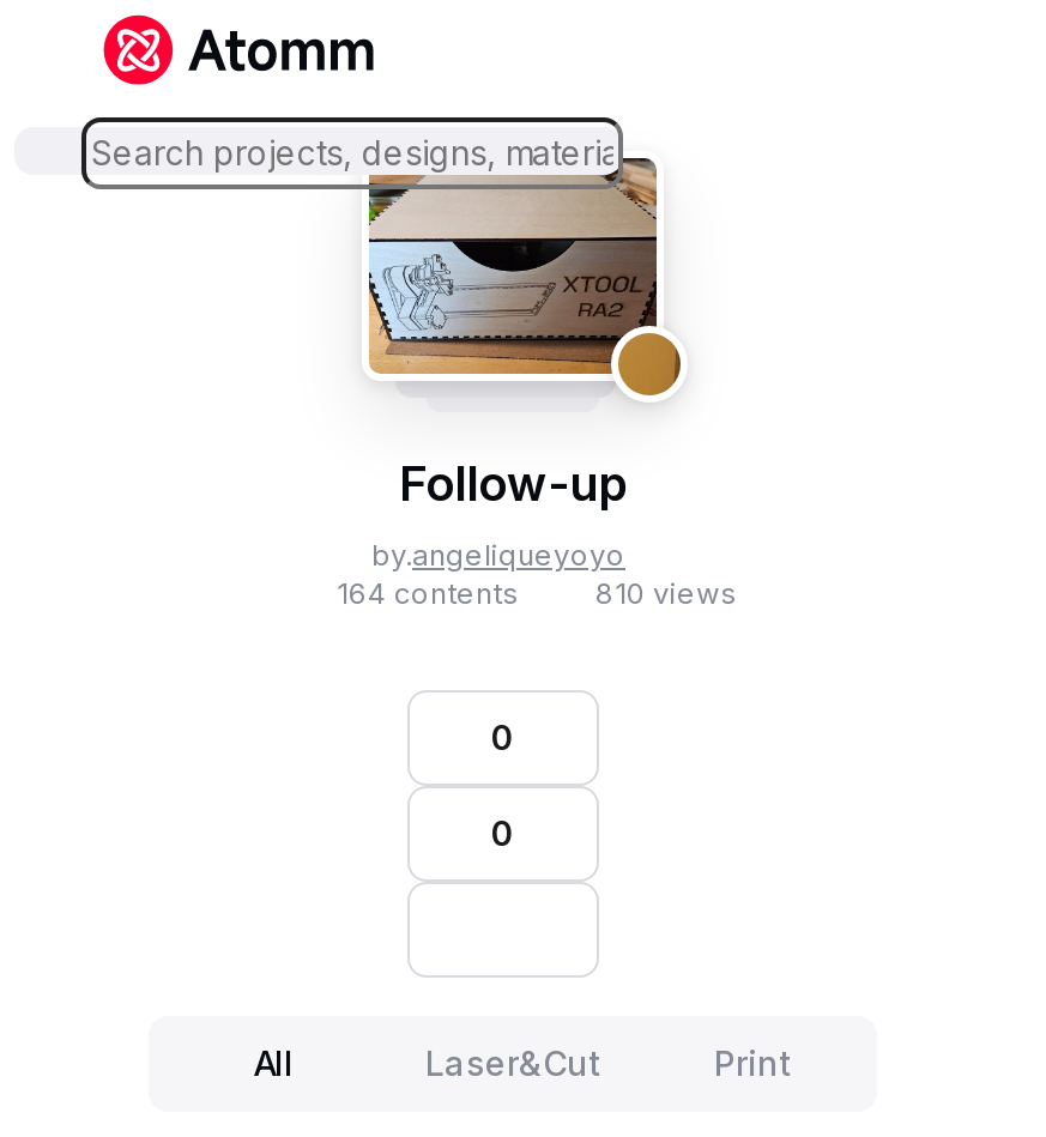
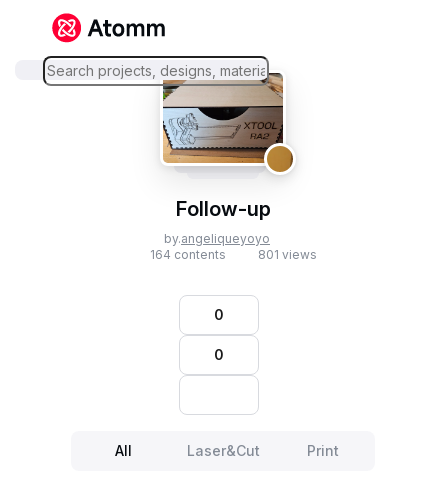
- 810 views
+ 801 views
